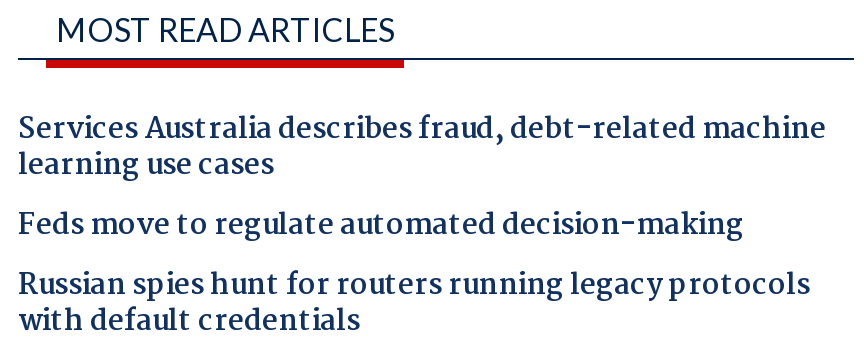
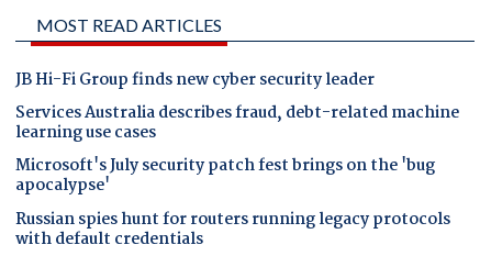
+ JB Hi-Fi Group finds new cyber security leader

- Feds move to regulate automated decision-making
+ Microsoft's July security patch fest brings on the 'bug
+ apocalypse'
